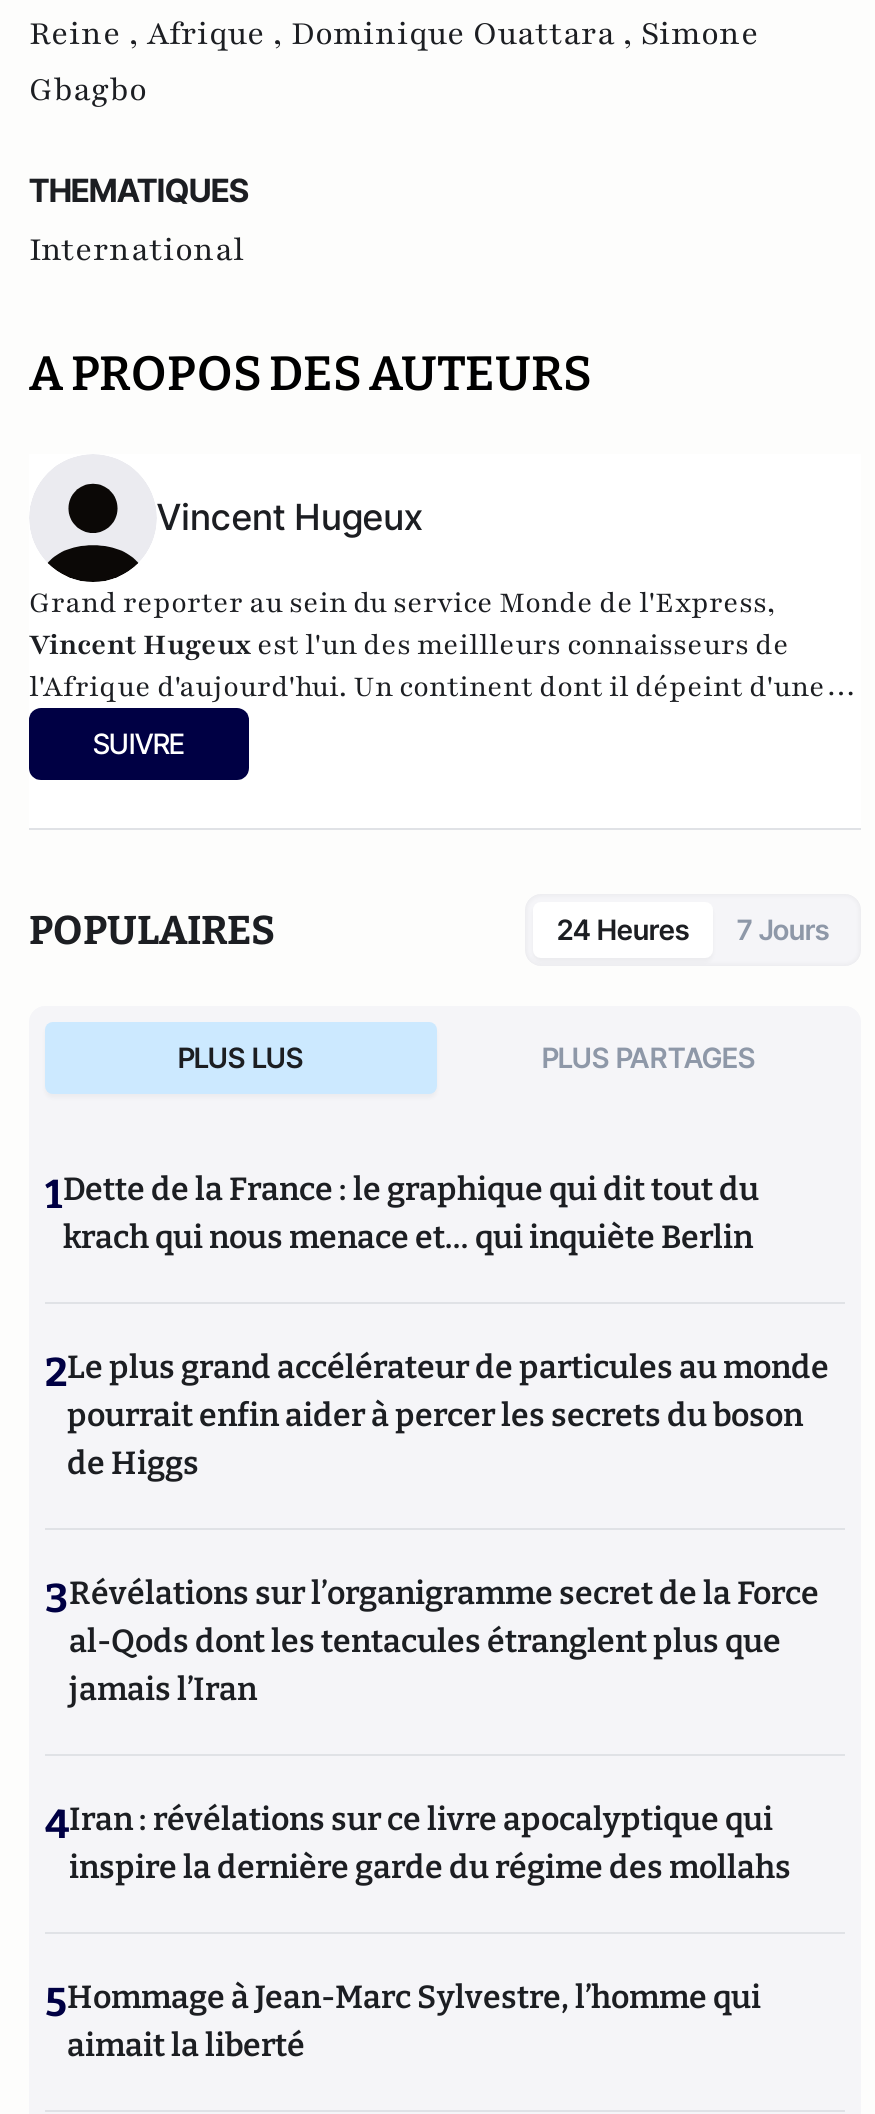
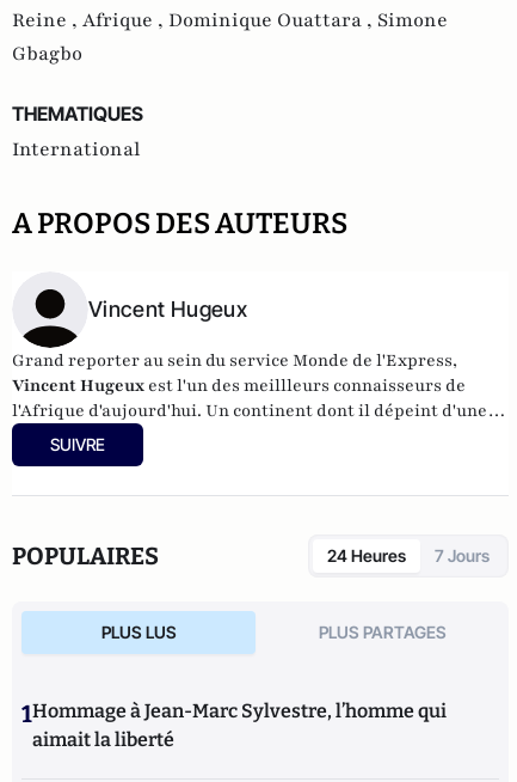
- 1Dette de la France : le graphique qui dit tout du
- krach qui nous menace et… qui inquiète Berlin
- 2Le plus grand accélérateur de particules au monde
- pourrait enfin aider à percer les secrets du boson
- de Higgs
- 3Révélations sur l’organigramme secret de la Force
- al-Qods dont les tentacules étranglent plus que
- jamais l’Iran
- 4Iran : révélations sur ce livre apocalyptique qui
- inspire la dernière garde du régime des mollahs
- 5Hommage à Jean-Marc Sylvestre, l’homme qui
+ 1Hommage à Jean-Marc Sylvestre, l’homme qui
